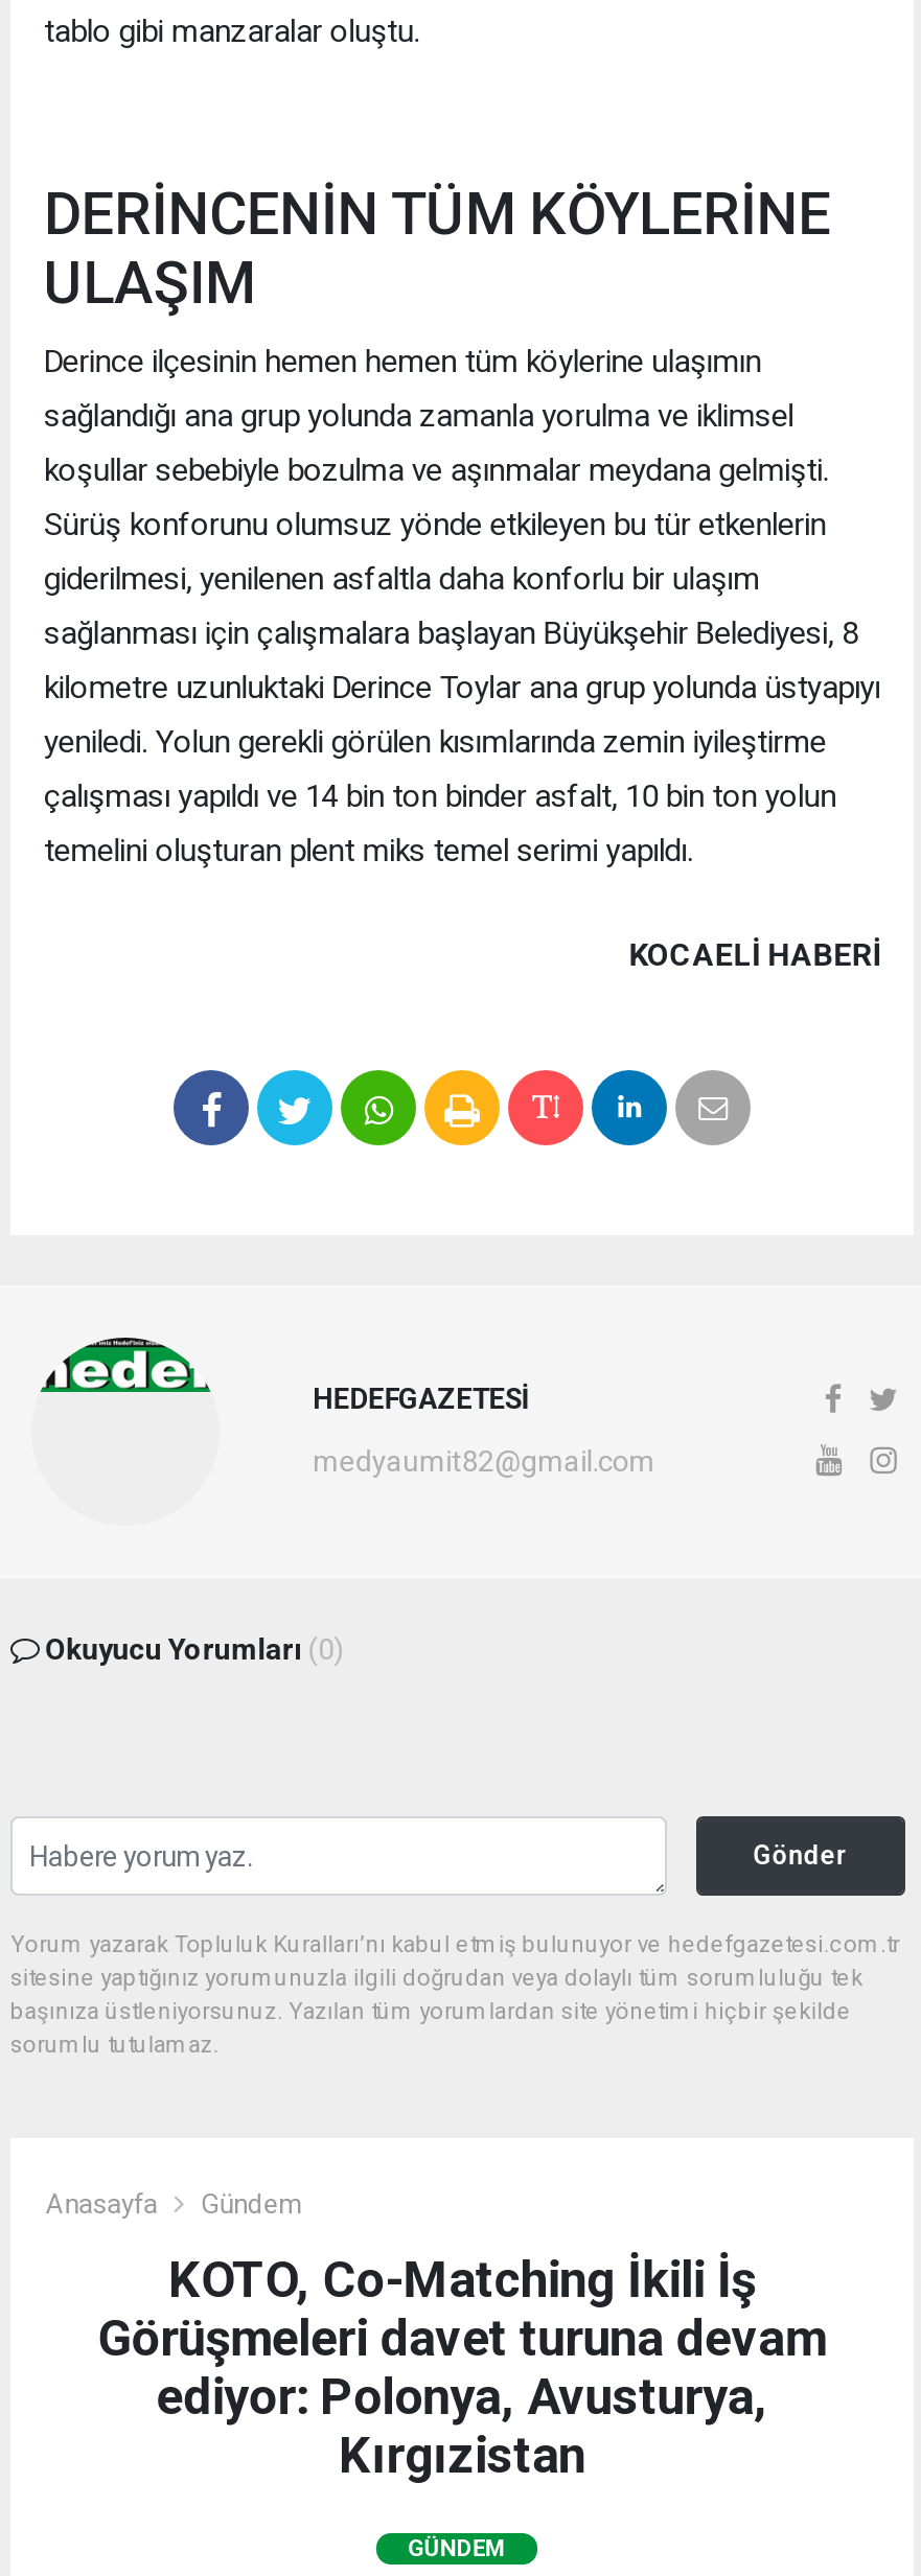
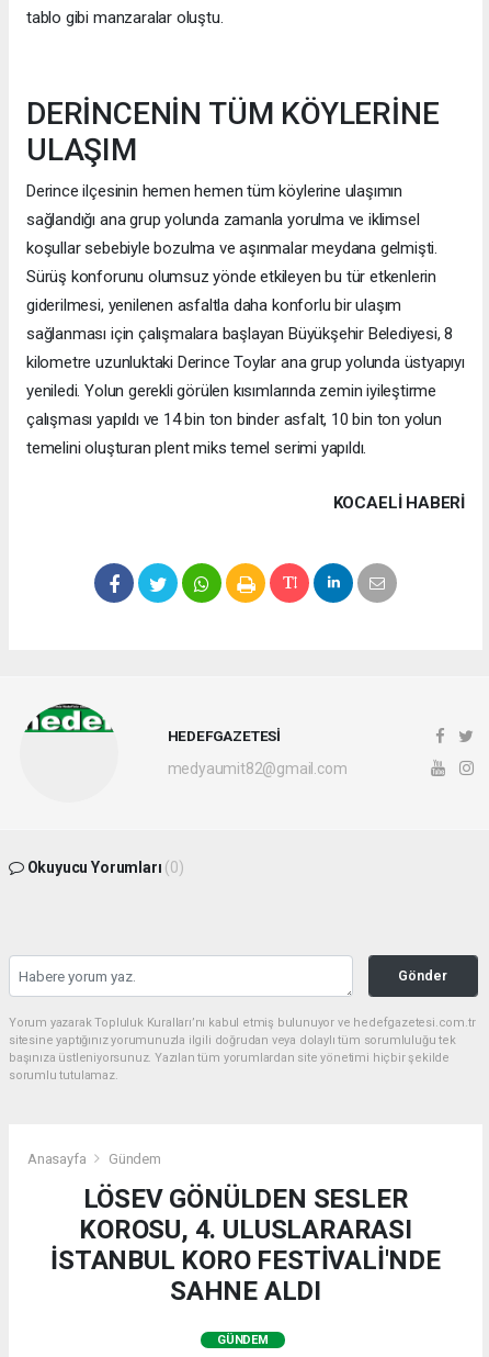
- KOTO, Co-Matching İkili İş
- Görüşmeleri davet turuna devam
- ediyor: Polonya, Avusturya,
- Kırgızistan
+ LÖSEV GÖNÜLDEN SESLER
+ KOROSU, 4. ULUSLARARASI
+ İSTANBUL KORO FESTİVALİ'NDE
+ SAHNE ALDI
